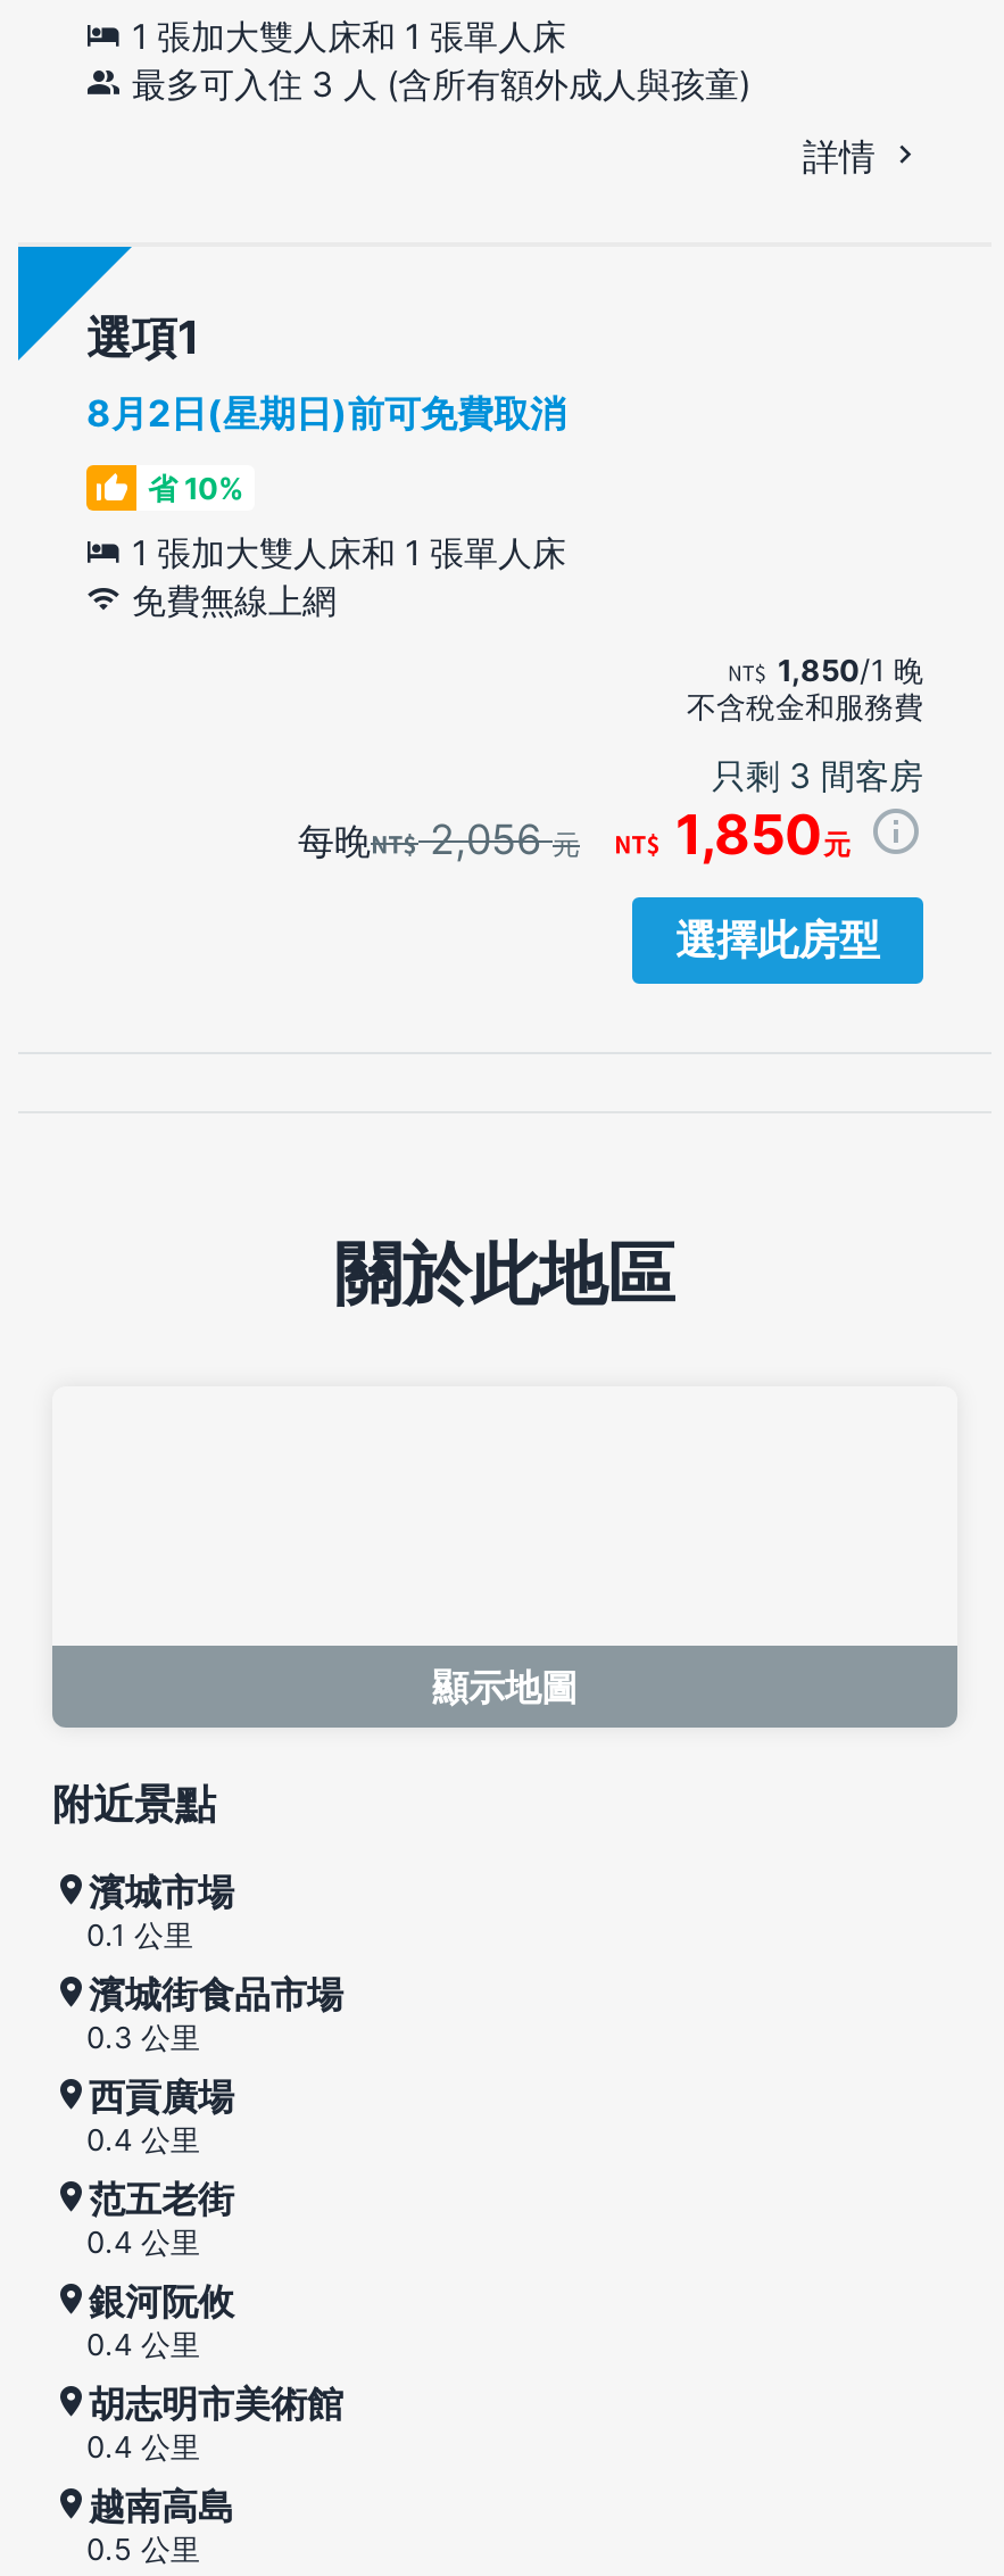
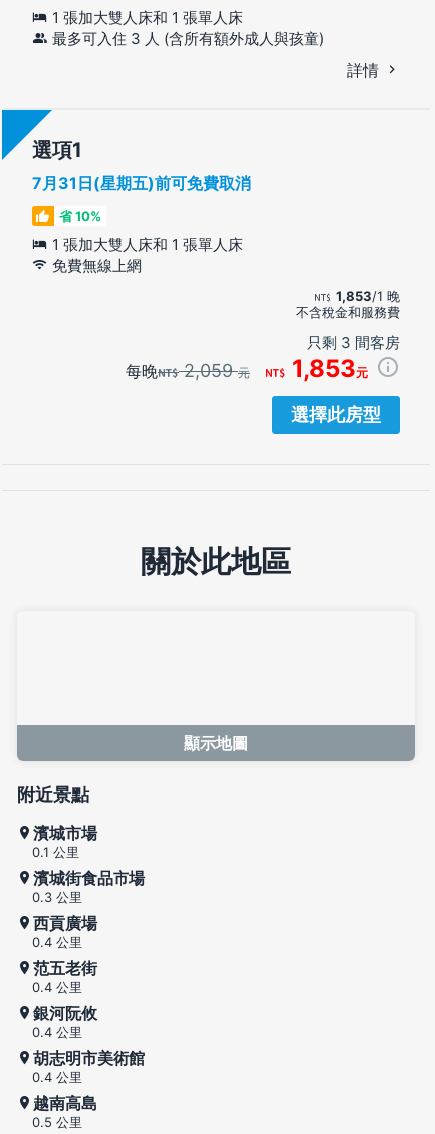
- 8月2日(星期日)前可免費取消
+ 7月31日(星期五)前可免費取消

- 1,850/1 晚
+ 1,853/1 晚

- 1,850元
+ 1,853元

- 2,056元
+ 2,059元
